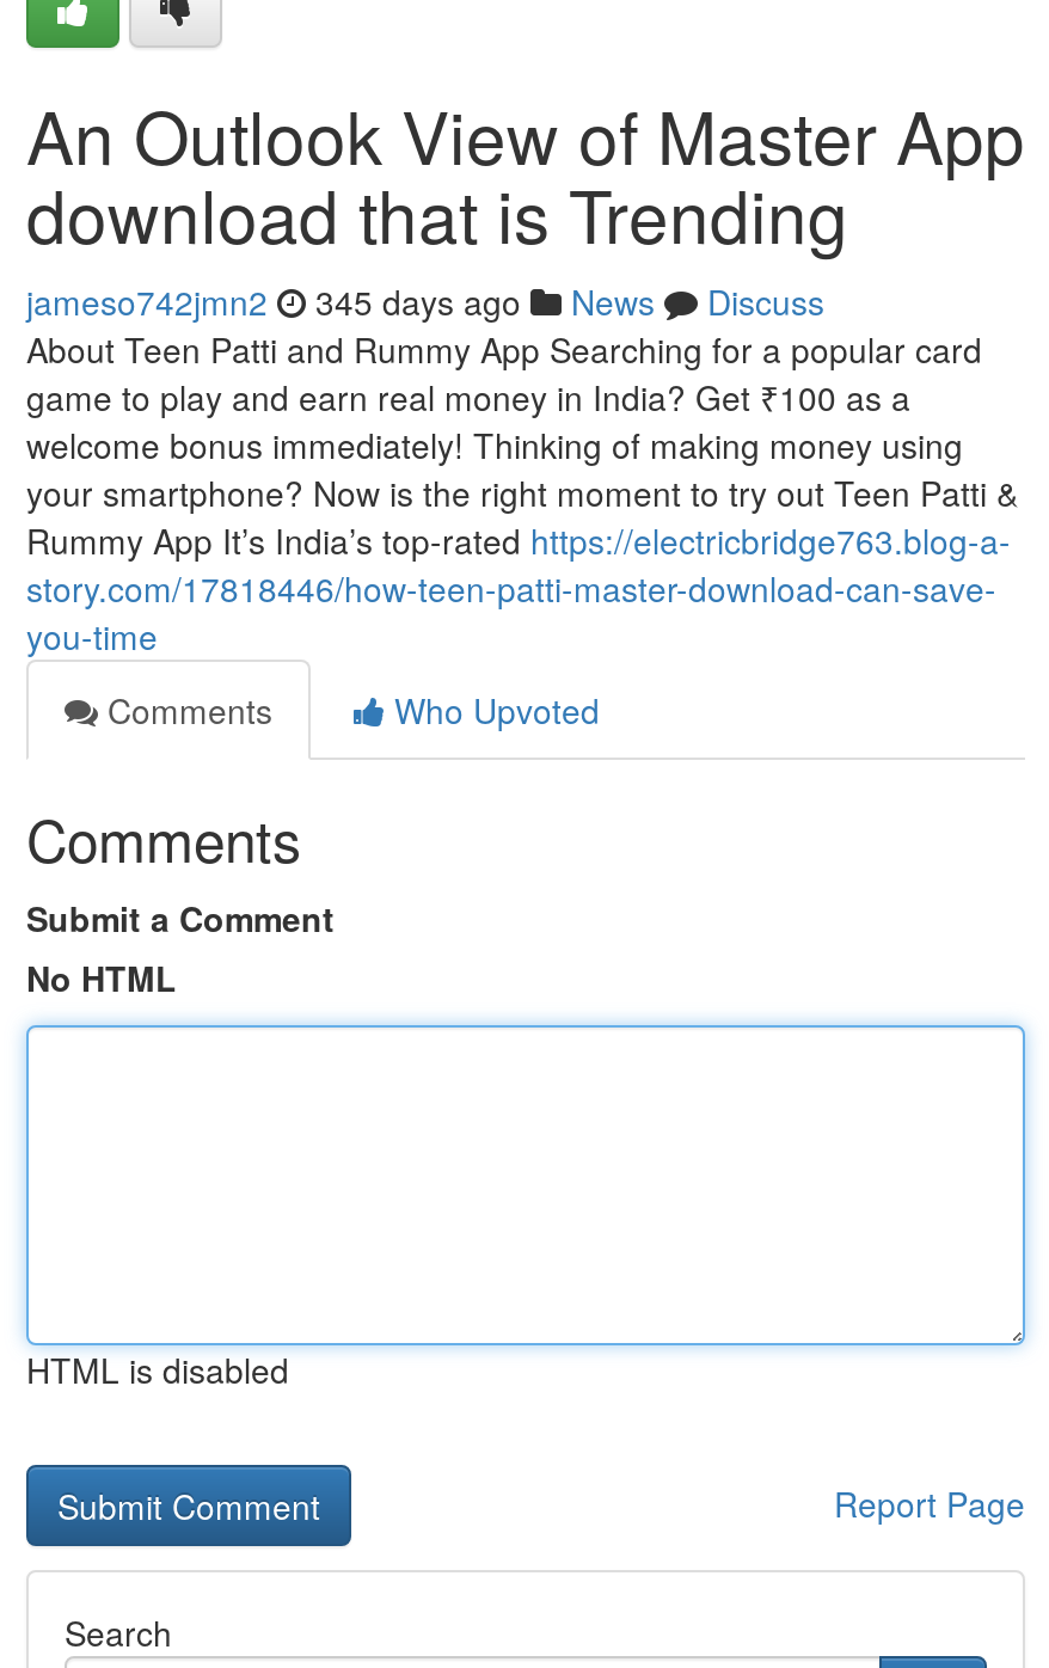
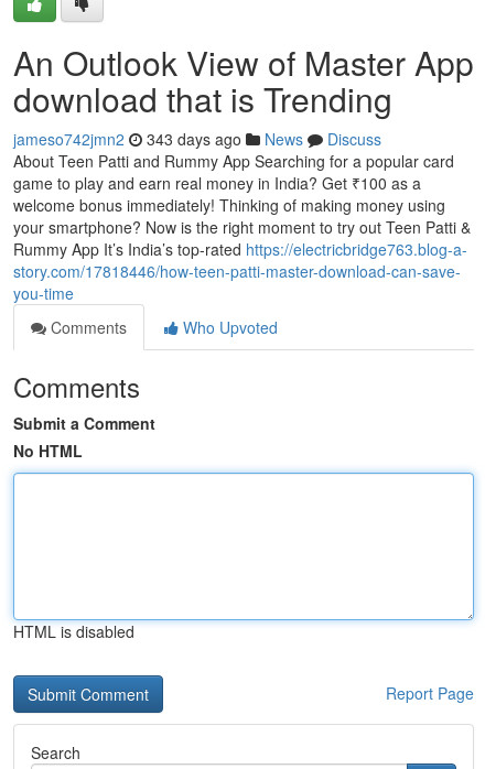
- jameso742jmn2 345 days ago News Discuss
+ jameso742jmn2 343 days ago News Discuss
